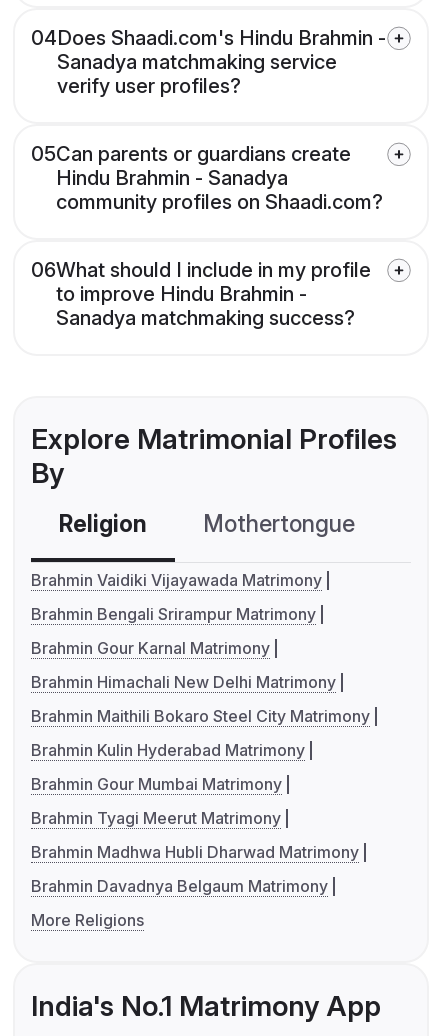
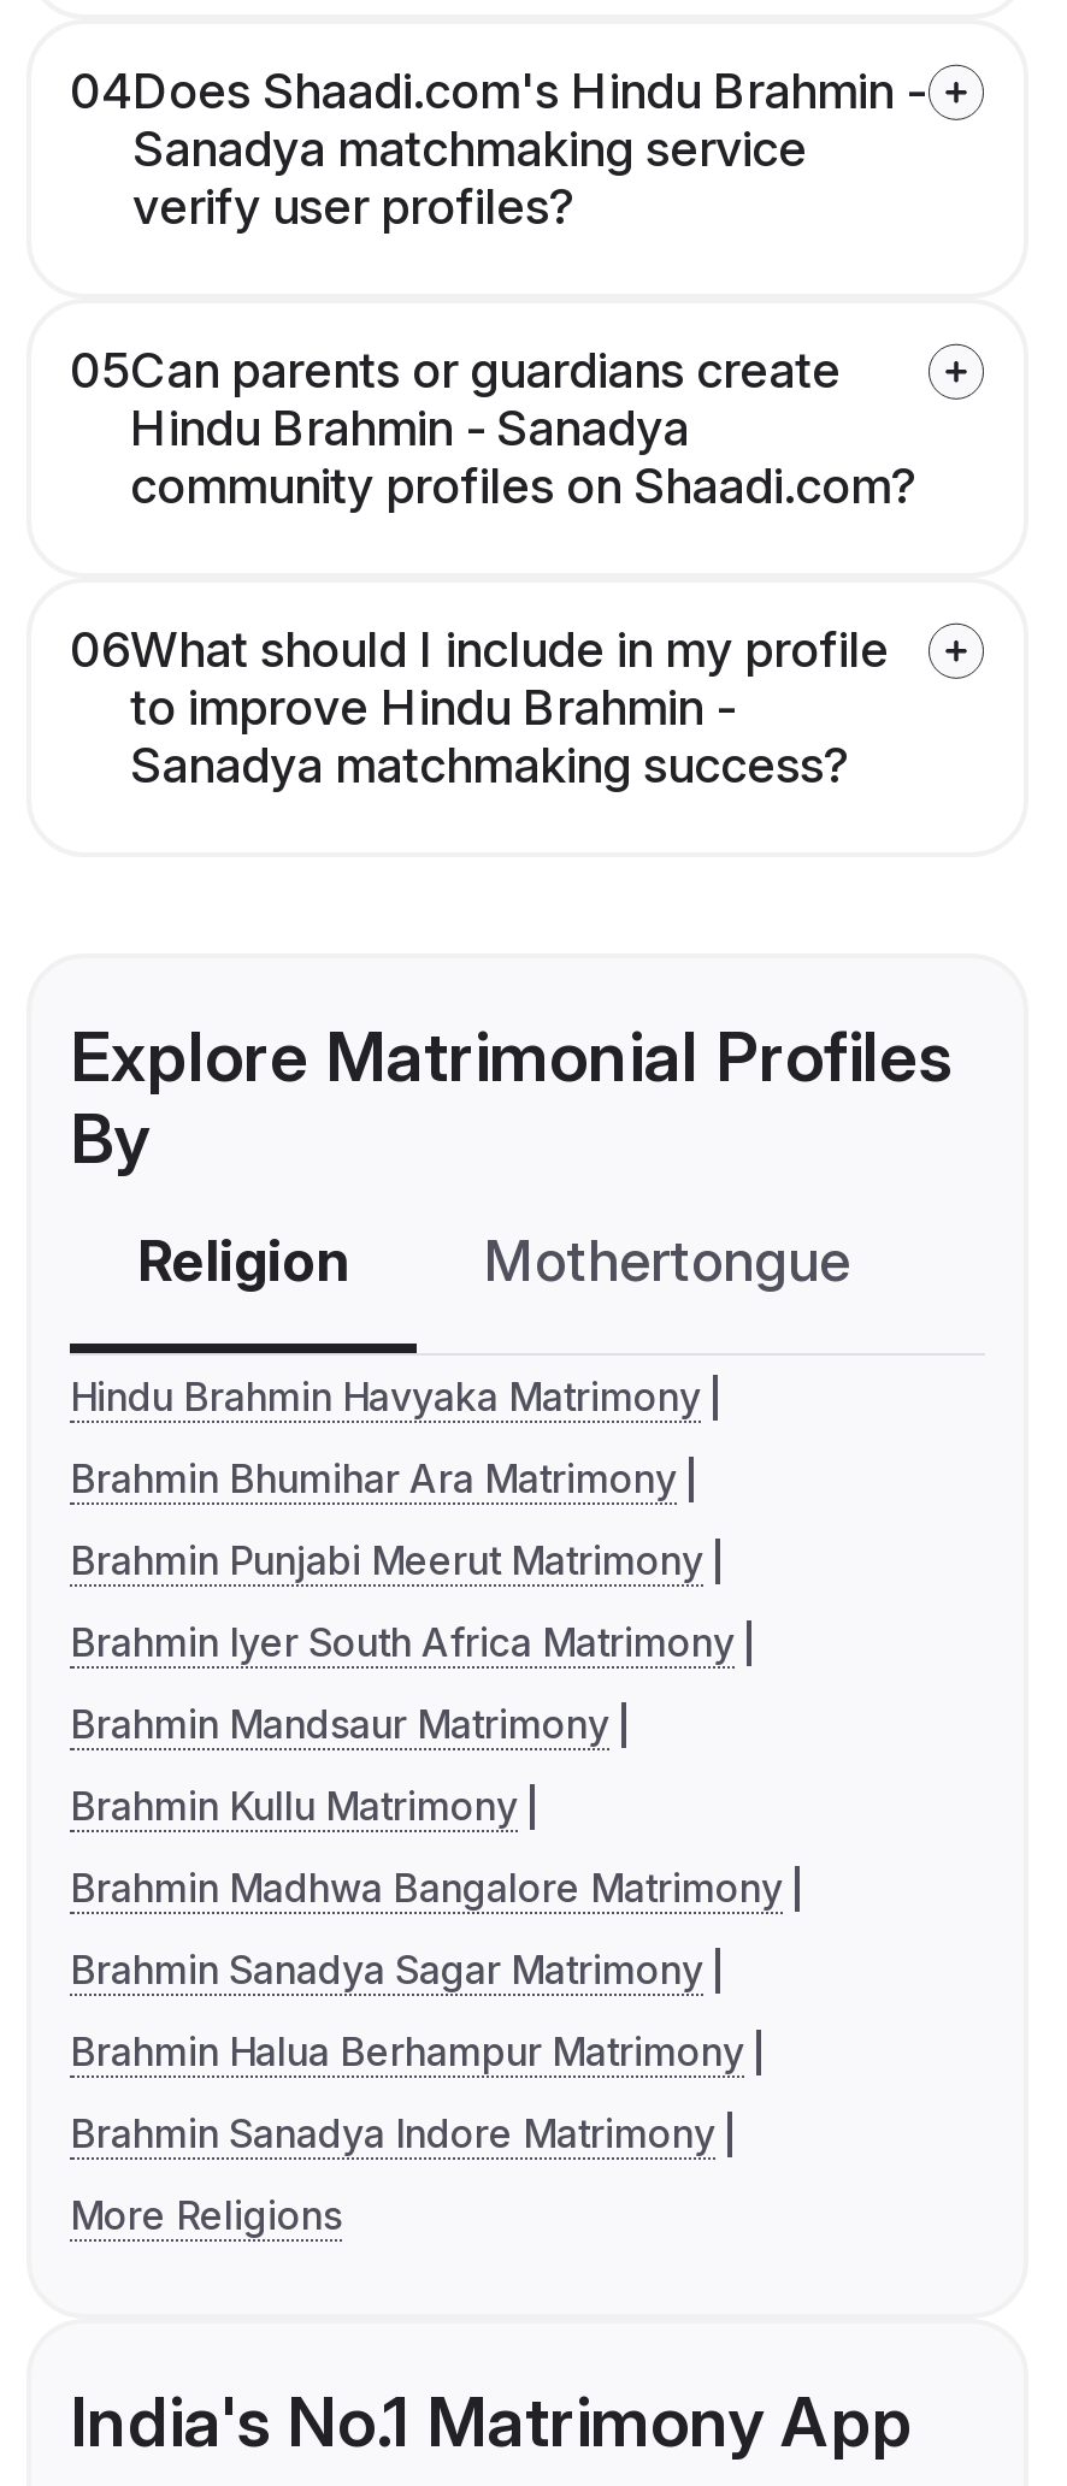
- Brahmin Vaidiki Vijayawada Matrimony
+ Hindu Brahmin Havyaka Matrimony

- Brahmin Bengali Srirampur Matrimony
+ Brahmin Bhumihar Ara Matrimony

- Brahmin Gour Karnal Matrimony
+ Brahmin Punjabi Meerut Matrimony

- Brahmin Himachali New Delhi Matrimony
+ Brahmin Iyer South Africa Matrimony

- Brahmin Maithili Bokaro Steel City Matrimony
+ Brahmin Mandsaur Matrimony

- Brahmin Kulin Hyderabad Matrimony
+ Brahmin Kullu Matrimony

- Brahmin Gour Mumbai Matrimony
+ Brahmin Madhwa Bangalore Matrimony

- Brahmin Tyagi Meerut Matrimony
+ Brahmin Sanadya Sagar Matrimony

- Brahmin Madhwa Hubli Dharwad Matrimony
+ Brahmin Halua Berhampur Matrimony

- Brahmin Davadnya Belgaum Matrimony
+ Brahmin Sanadya Indore Matrimony
